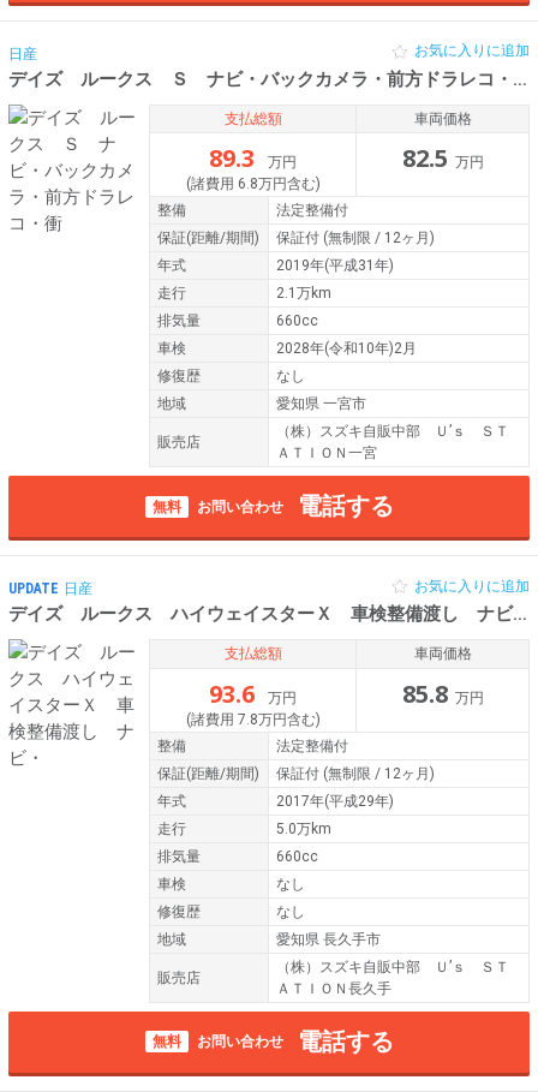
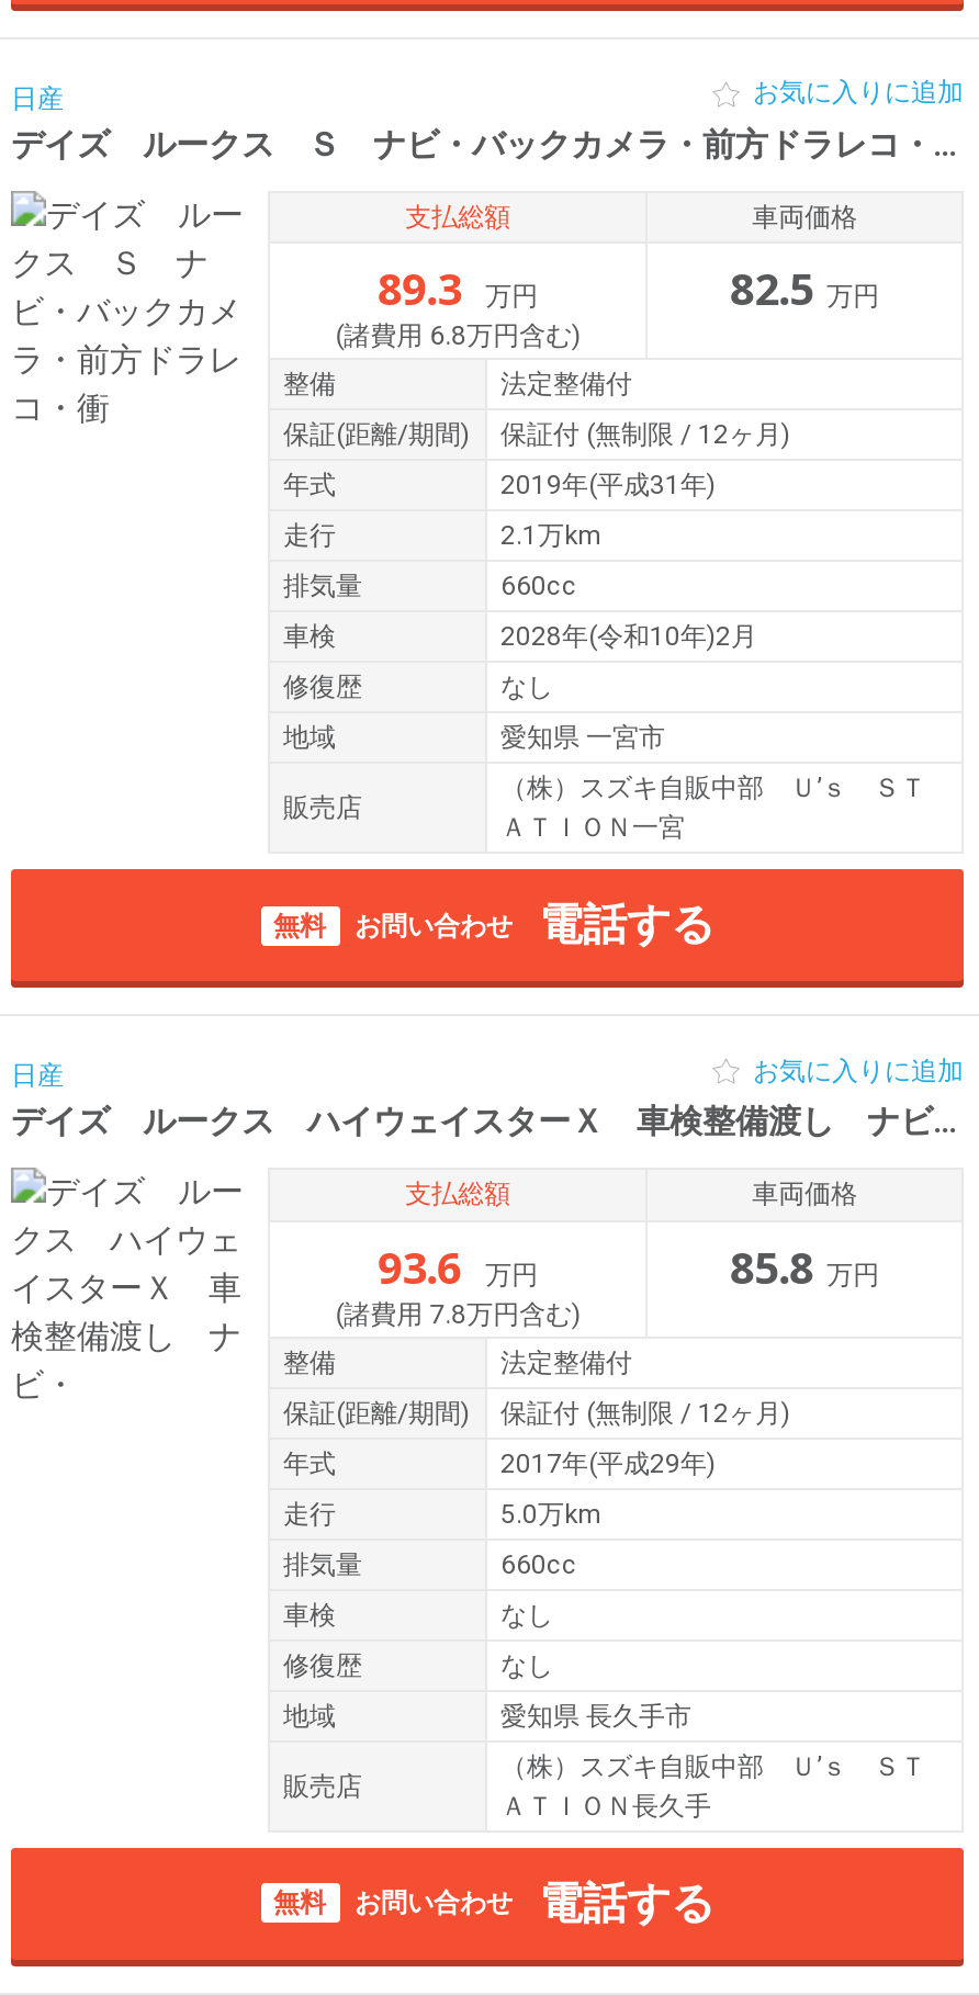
- UPDATE 日産
+ 日産
